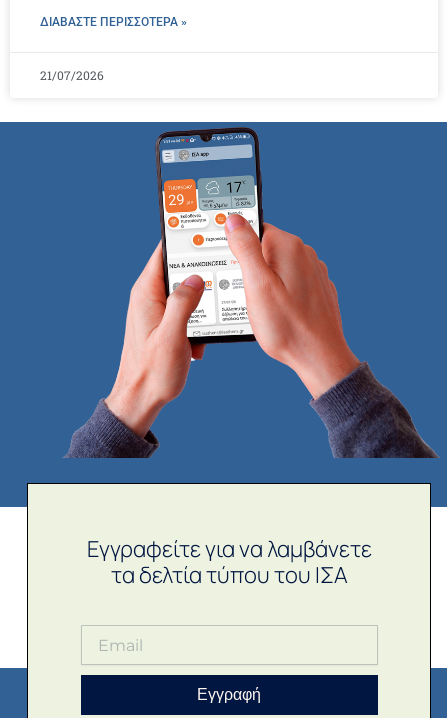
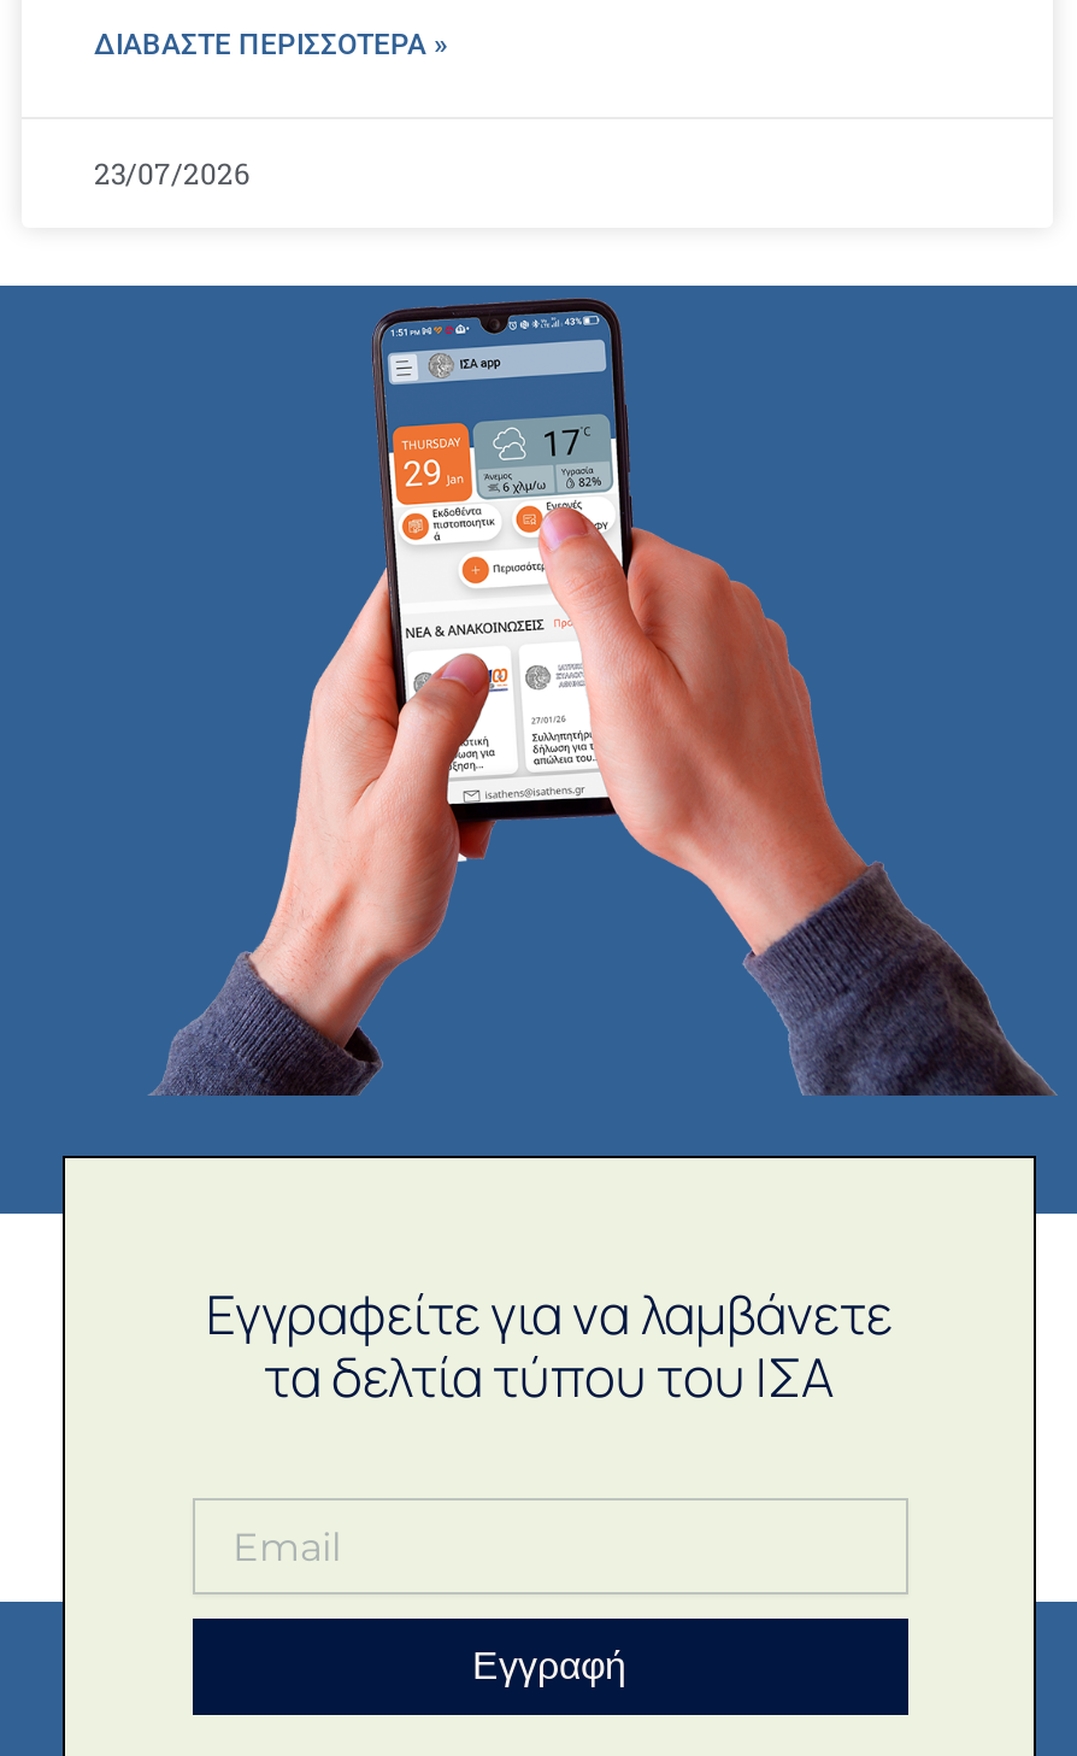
- 21/07/2026
+ 23/07/2026
